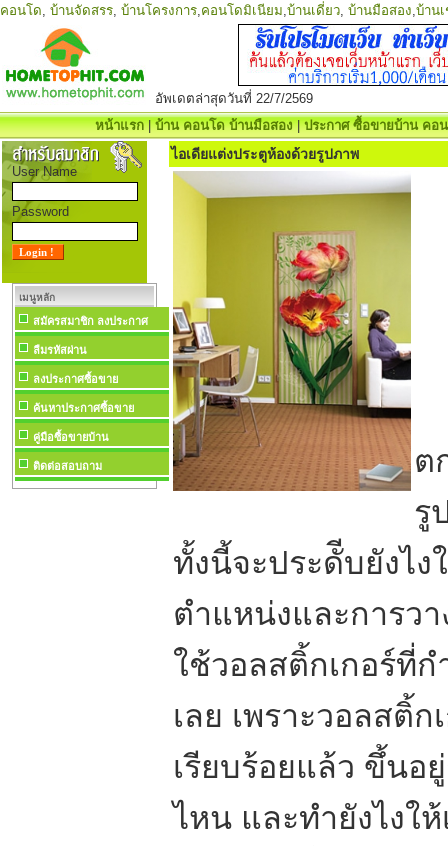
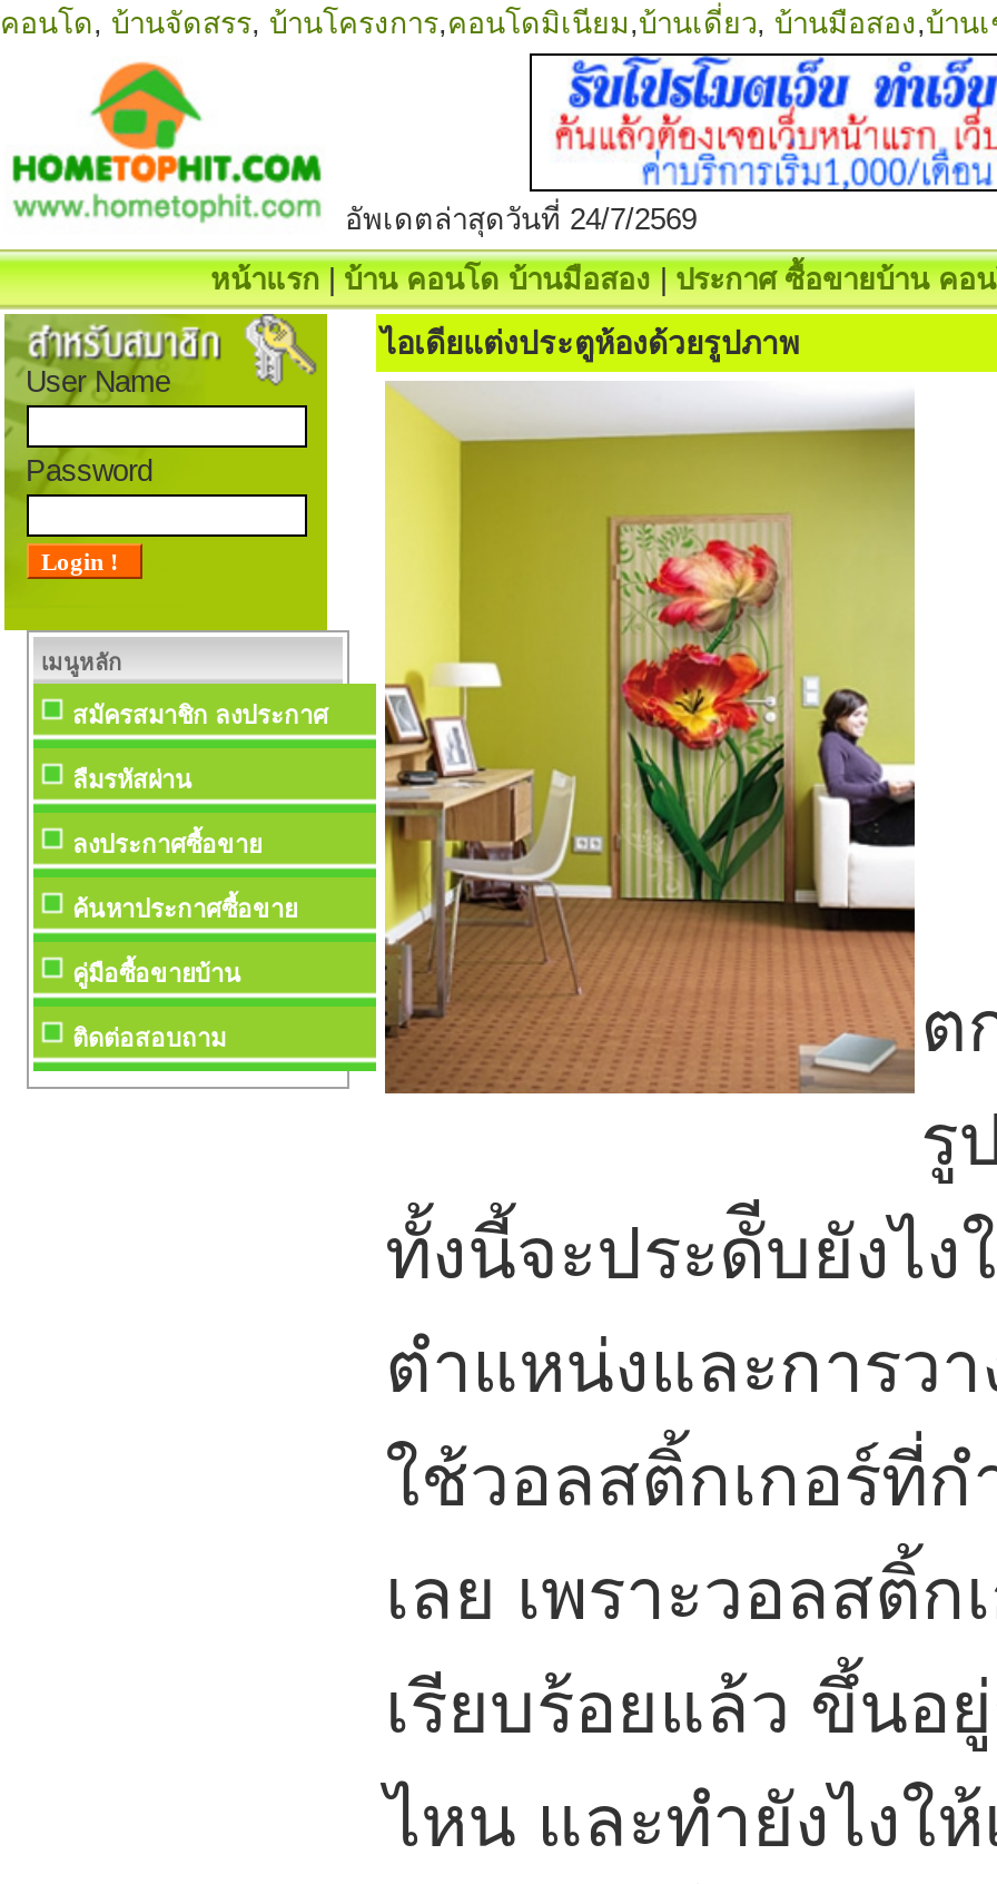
- อัพเดตล่าสุดวันที่ 22/7/2569
+ อัพเดตล่าสุดวันที่ 24/7/2569
